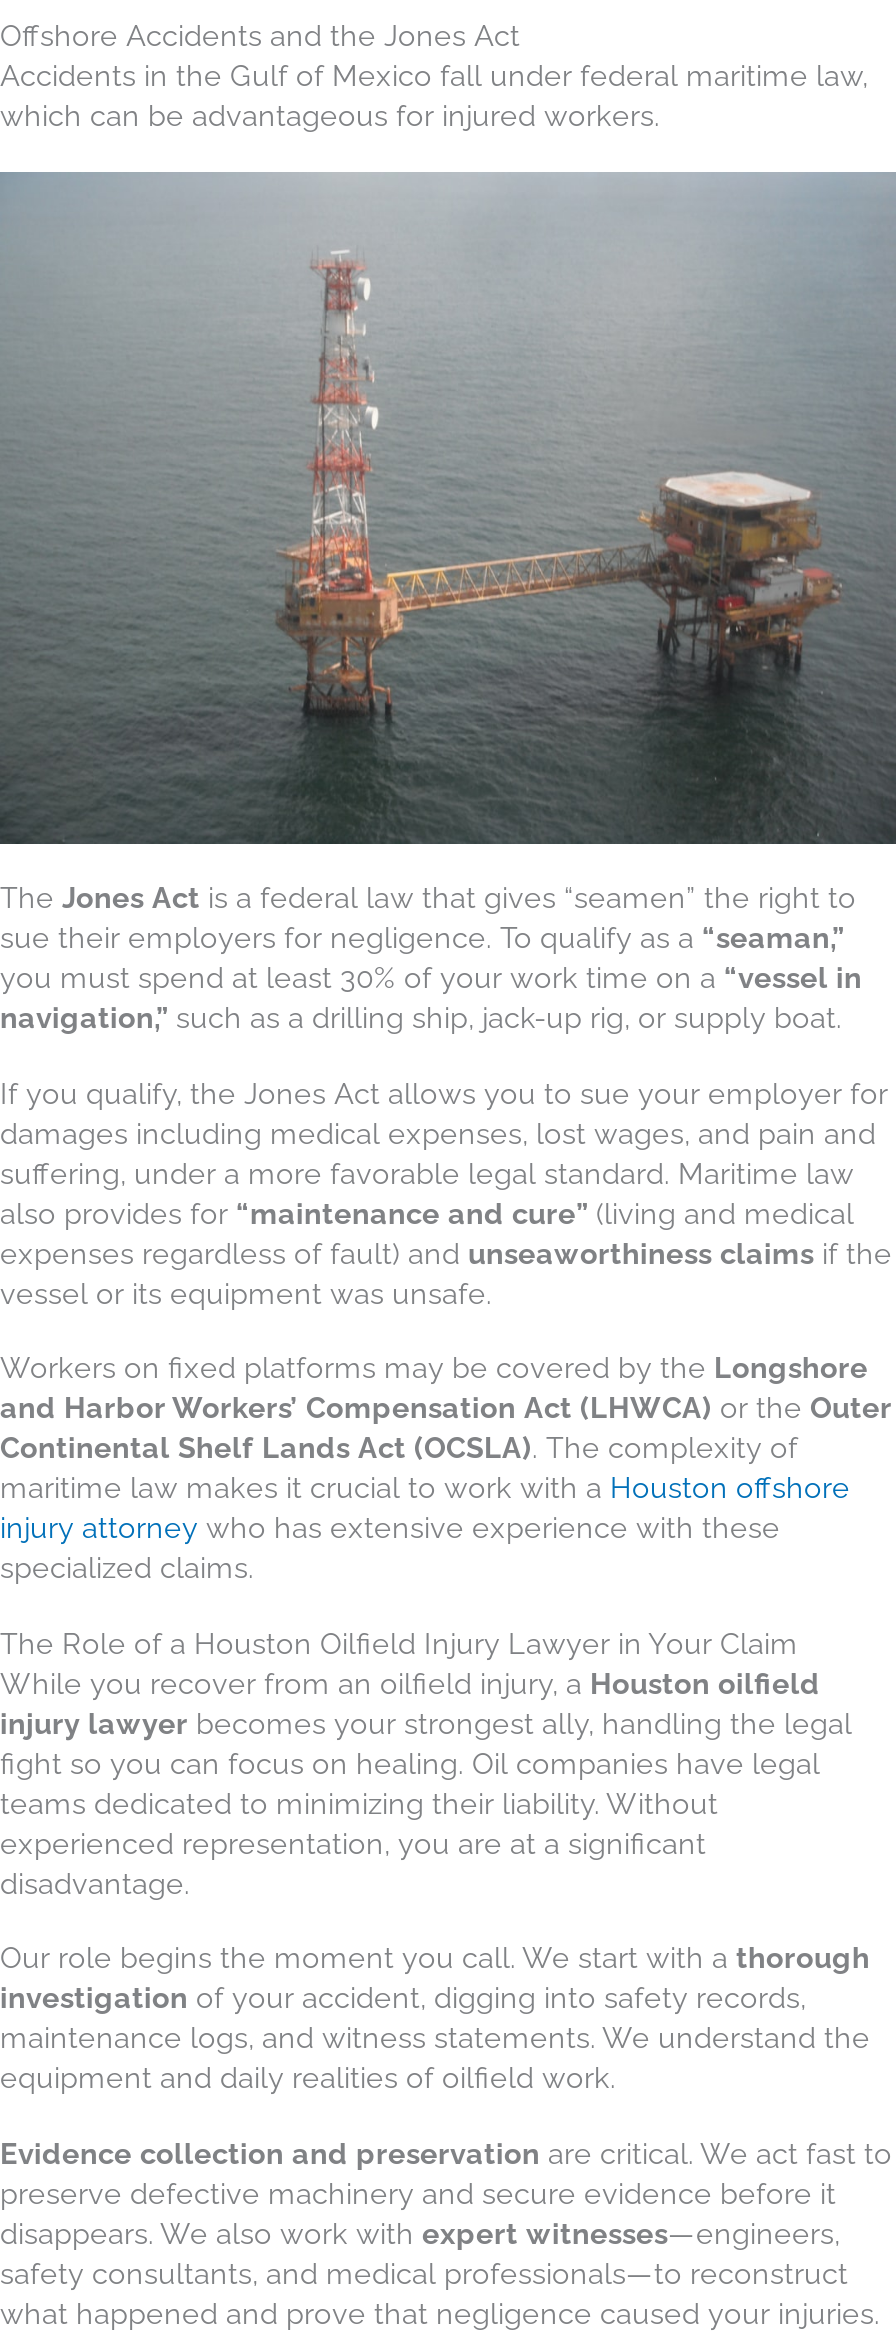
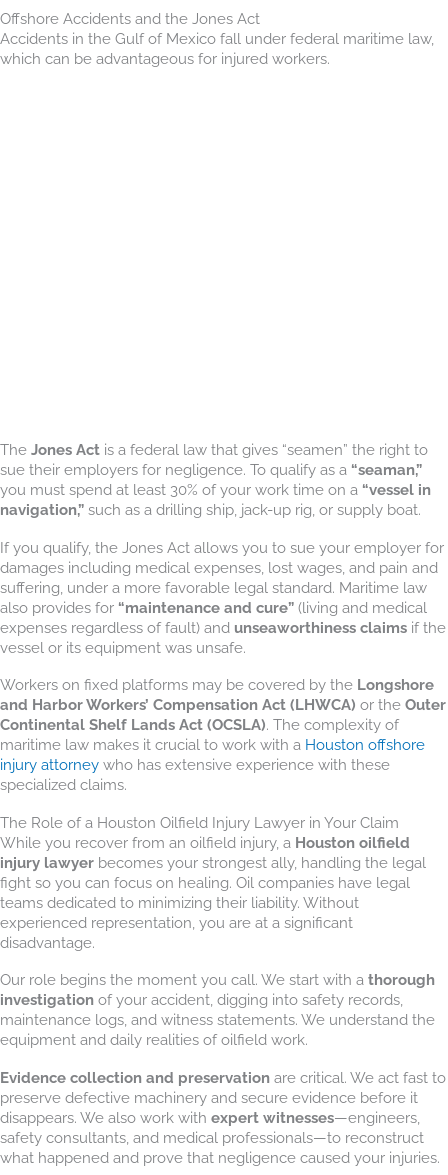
- [image]
